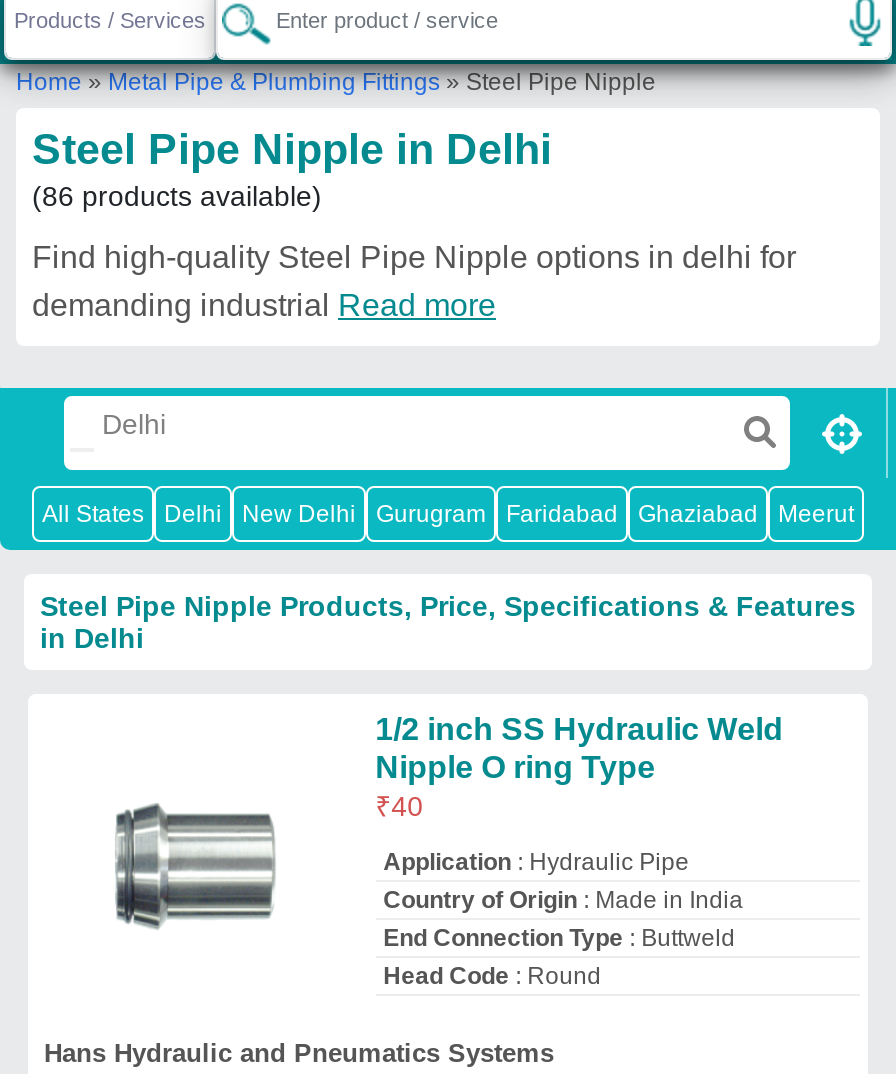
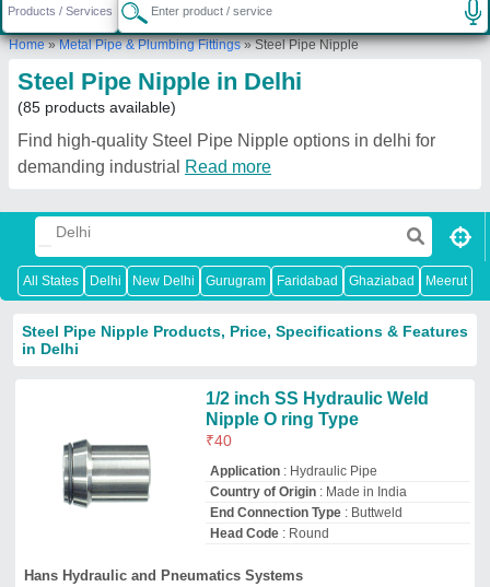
- (86 products available)
+ (85 products available)
